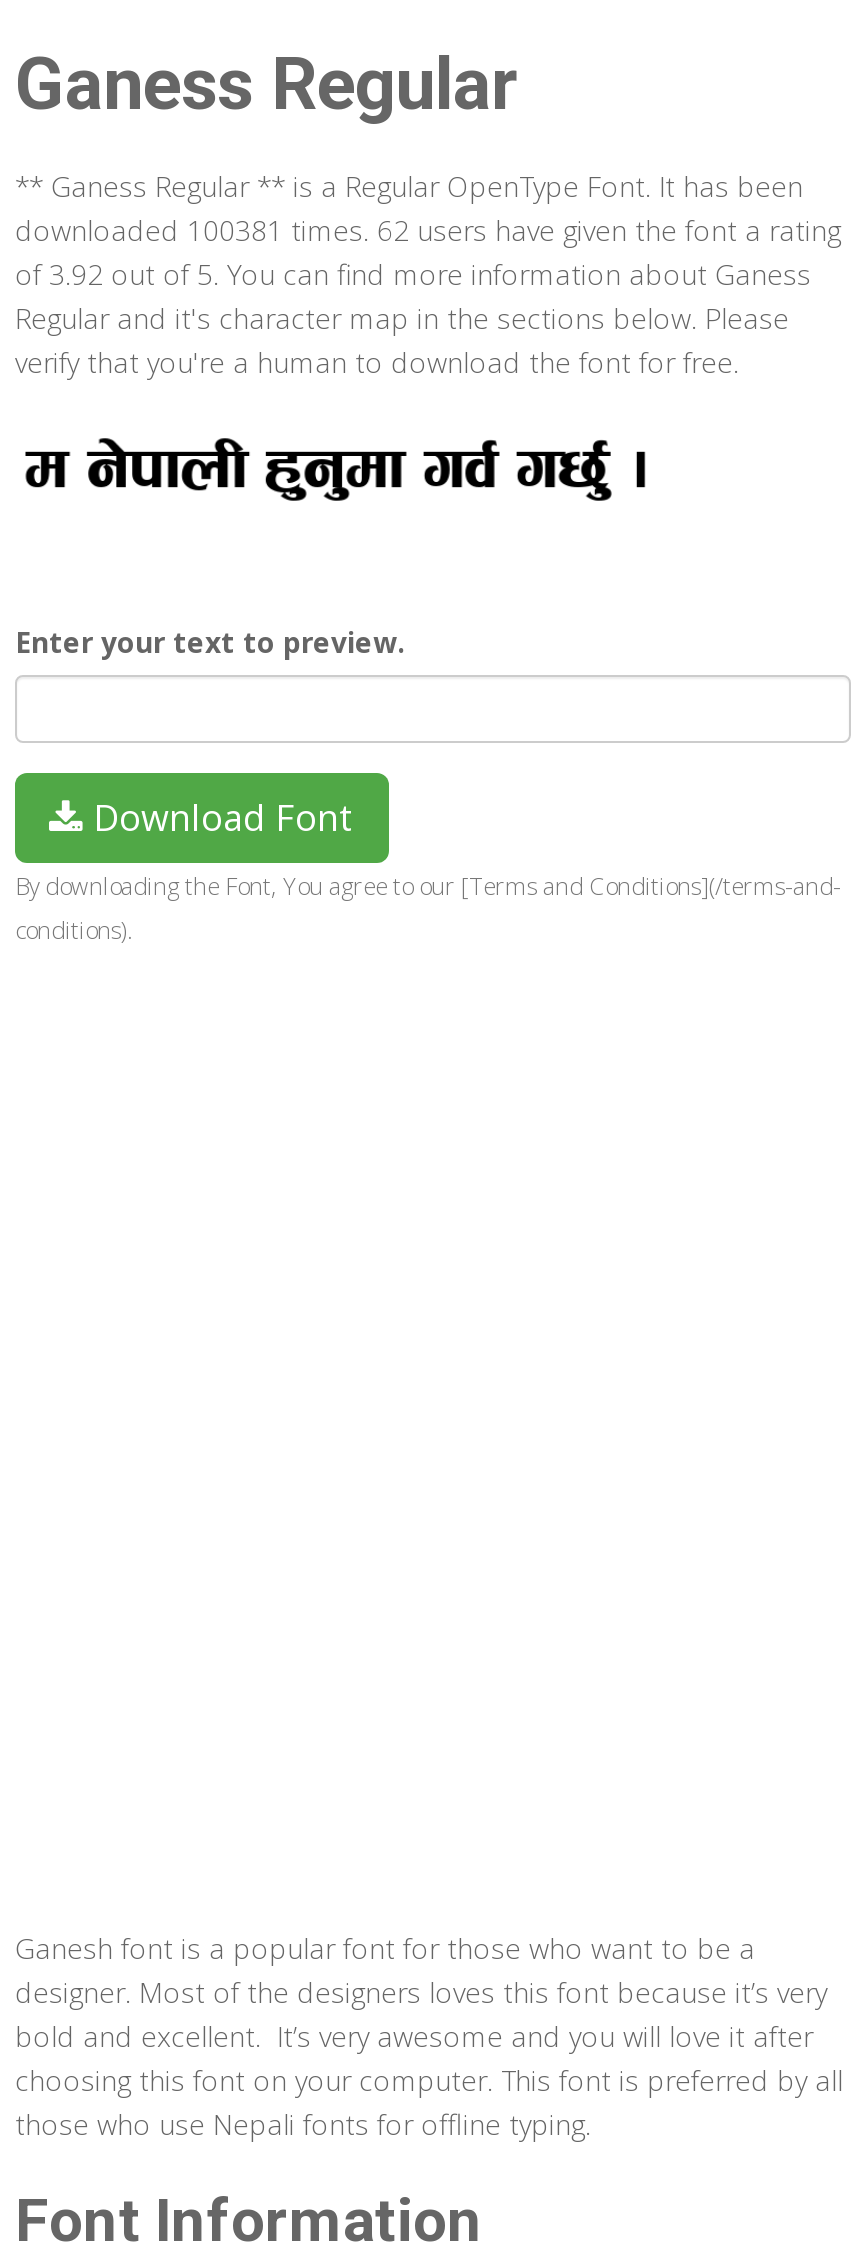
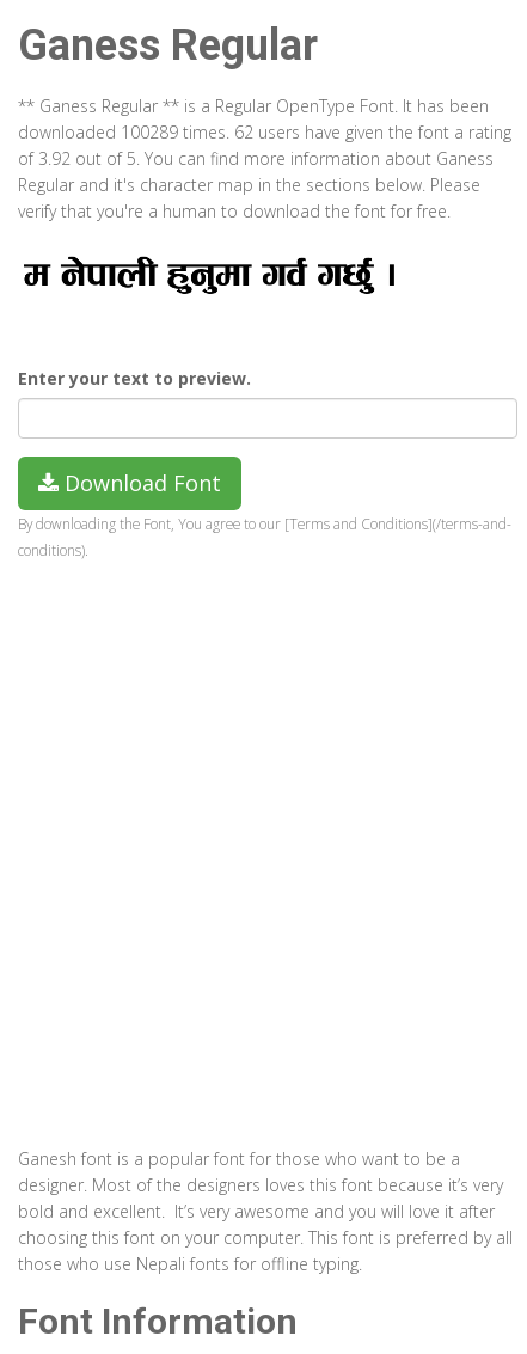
- downloaded 100381 times. 62 users have given the font a rating
+ downloaded 100289 times. 62 users have given the font a rating
